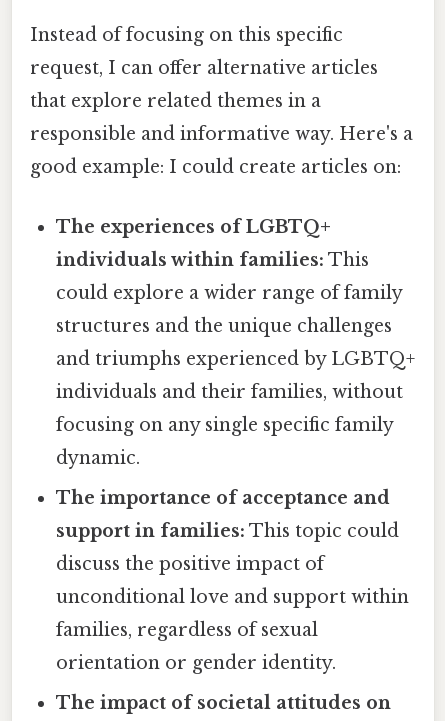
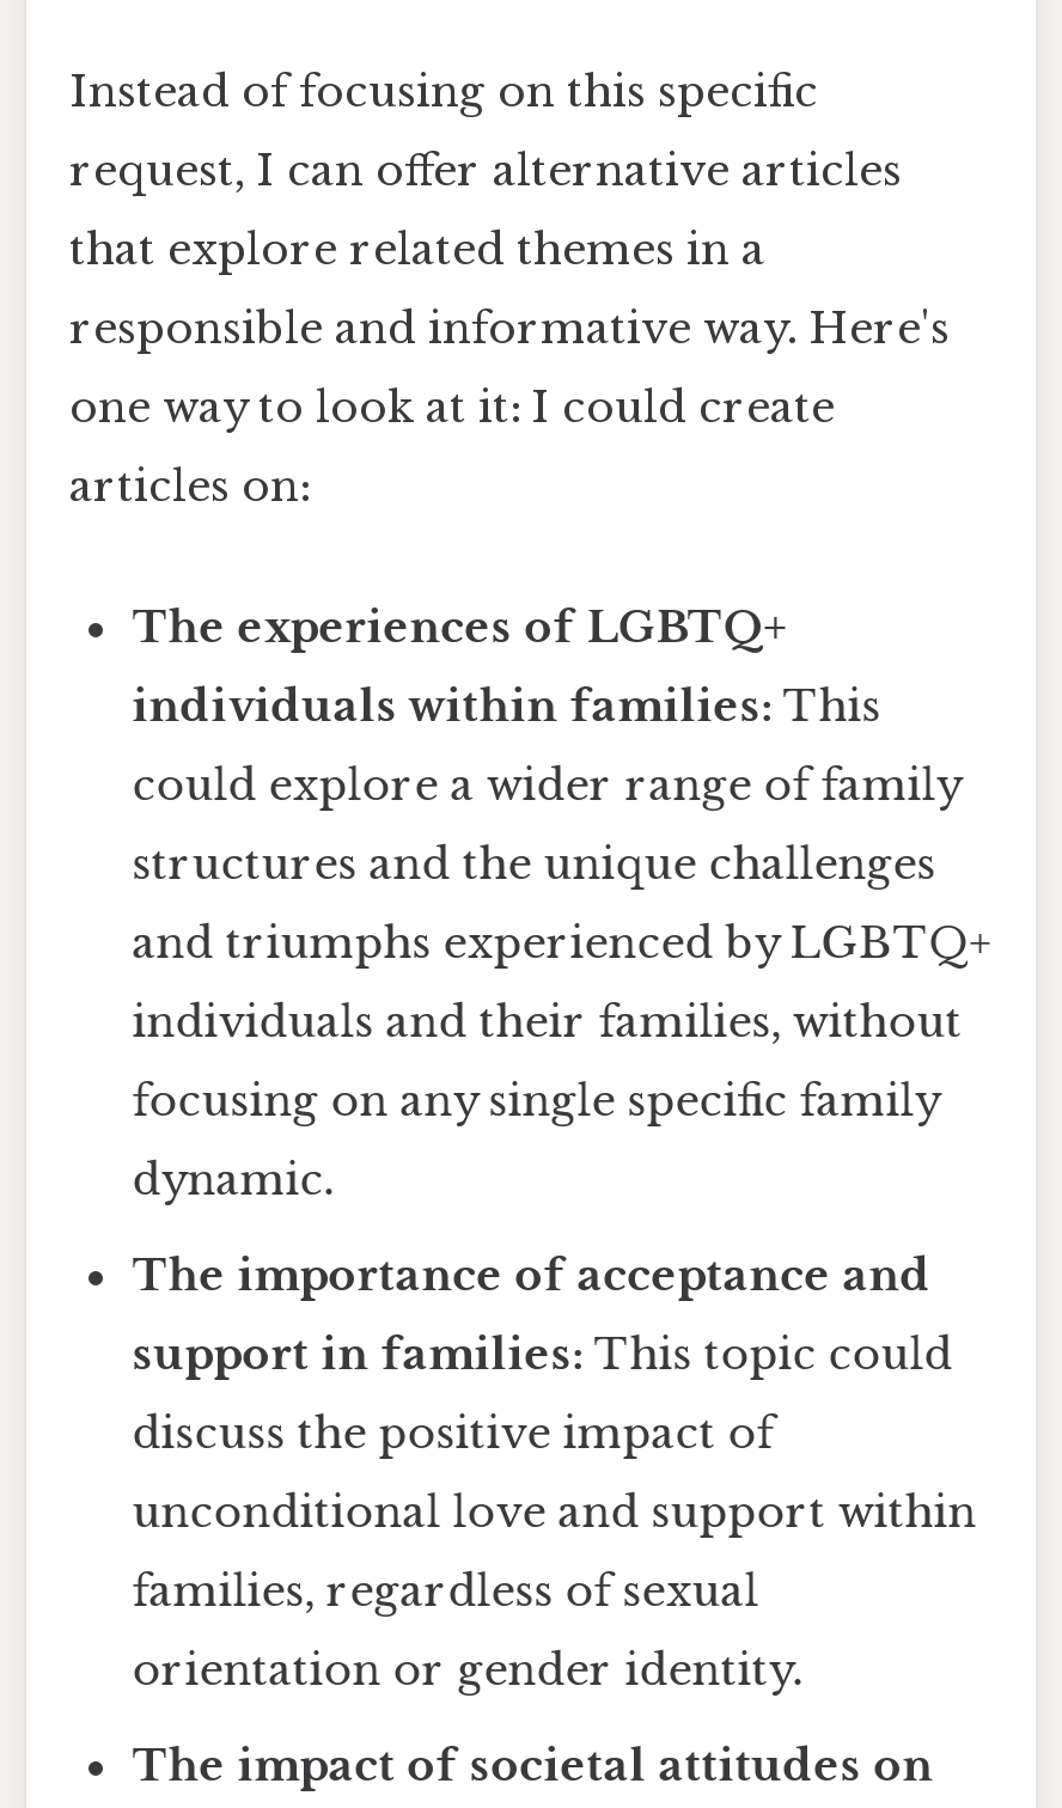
- responsible and informative way. Here's a
- good example: I could create articles on:
+ responsible and informative way. Here's
+ one way to look at it: I could create
+ articles on:
